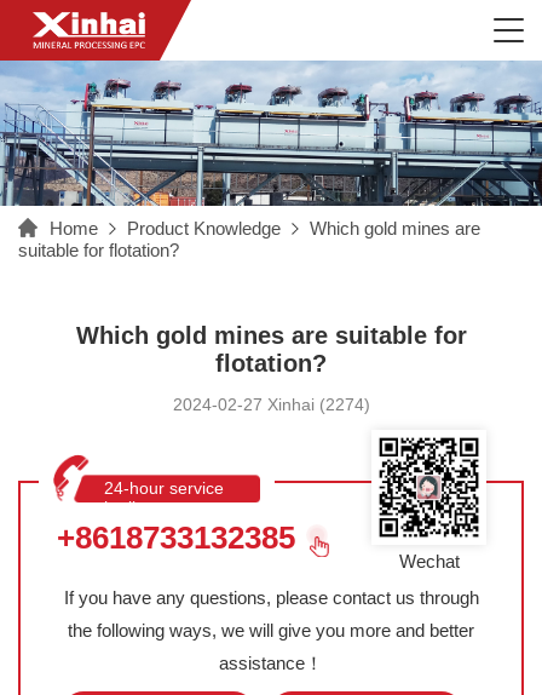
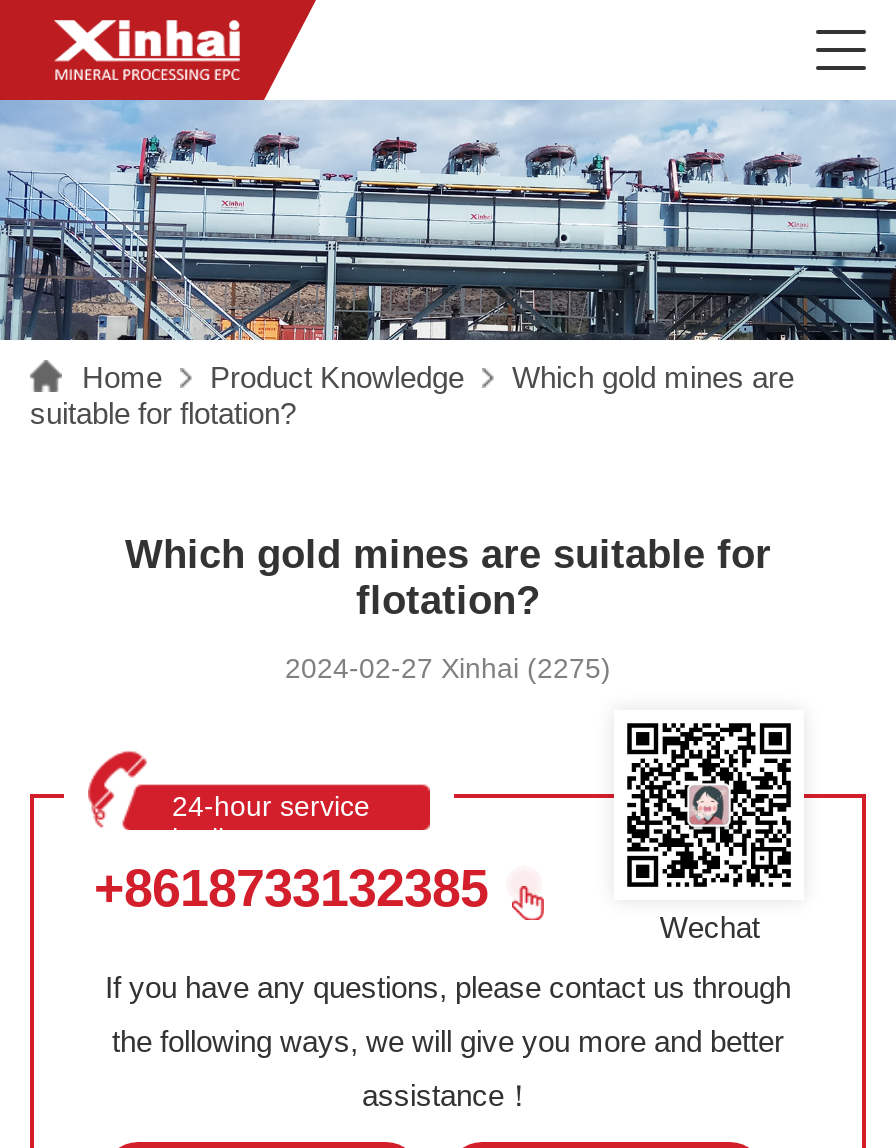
- 2024-02-27 Xinhai (2274)
+ 2024-02-27 Xinhai (2275)
